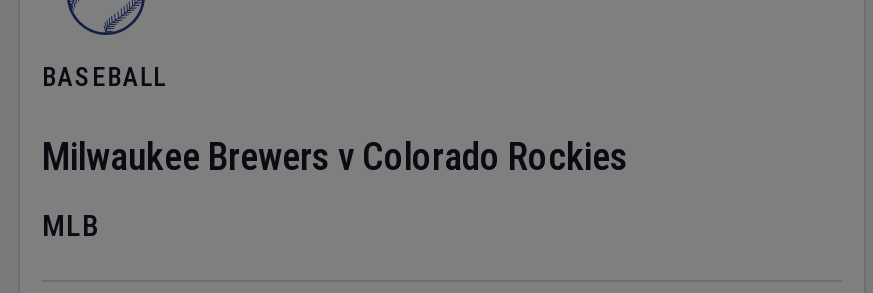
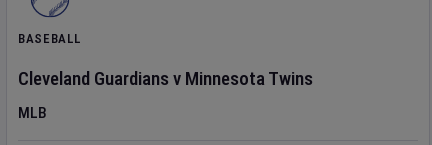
- Milwaukee Brewers v Colorado Rockies
+ Cleveland Guardians v Minnesota Twins
